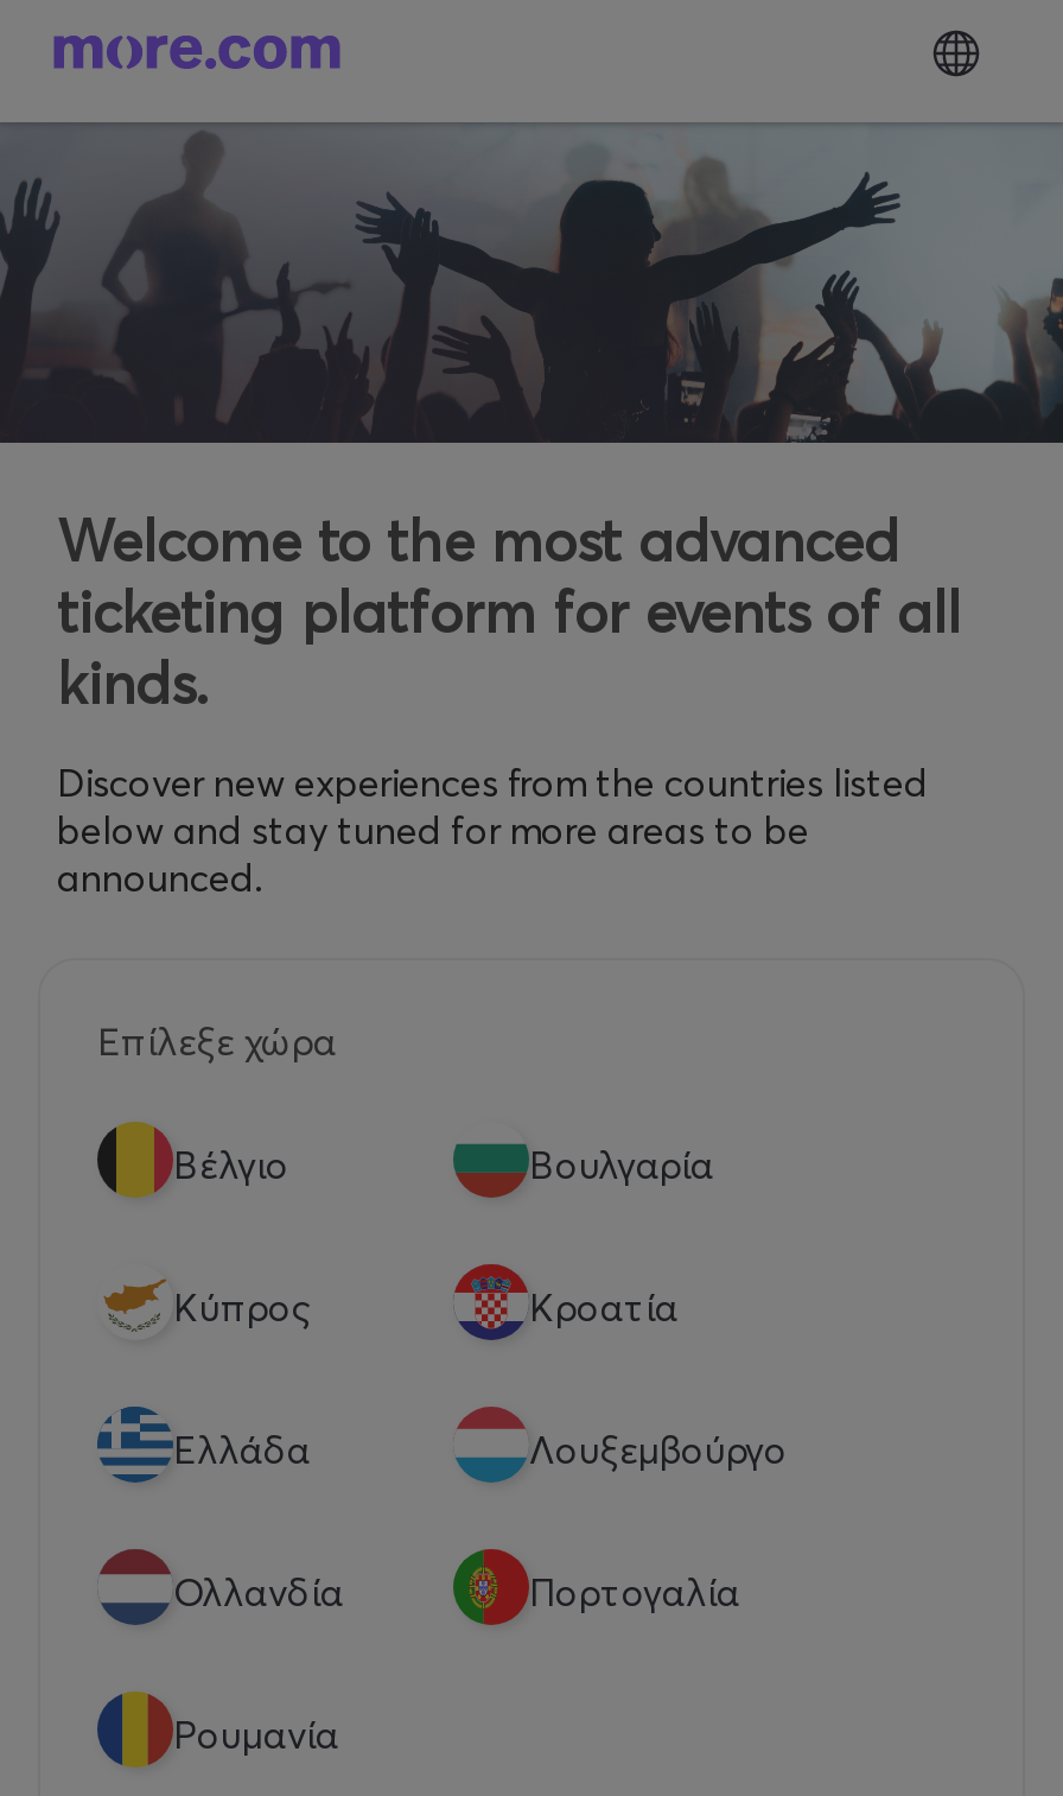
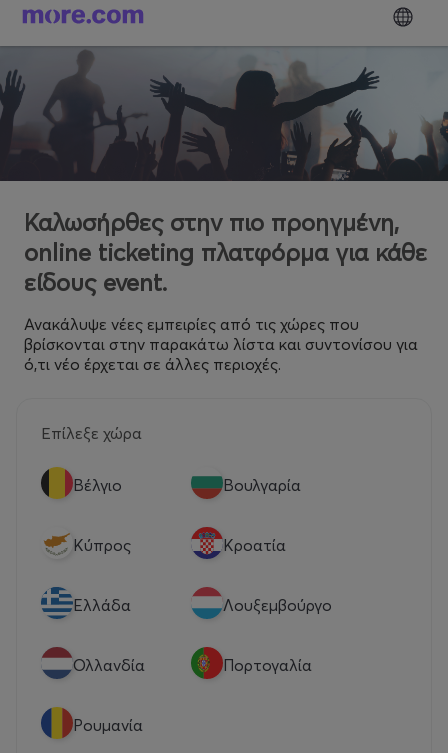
- Welcome to the most advanced
- ticketing platform for events of all
- kinds.
+ Καλωσήρθες στην πιο προηγμένη,
+ online ticketing πλατφόρμα για κάθε
+ είδους event.

- Discover new experiences from the countries listed
- below and stay tuned for more areas to be
- announced.
+ Ανακάλυψε νέες εμπειρίες από τις χώρες που
+ βρίσκονται στην παρακάτω λίστα και συντονίσου για
+ ό,τι νέο έρχεται σε άλλες περιοχές.
